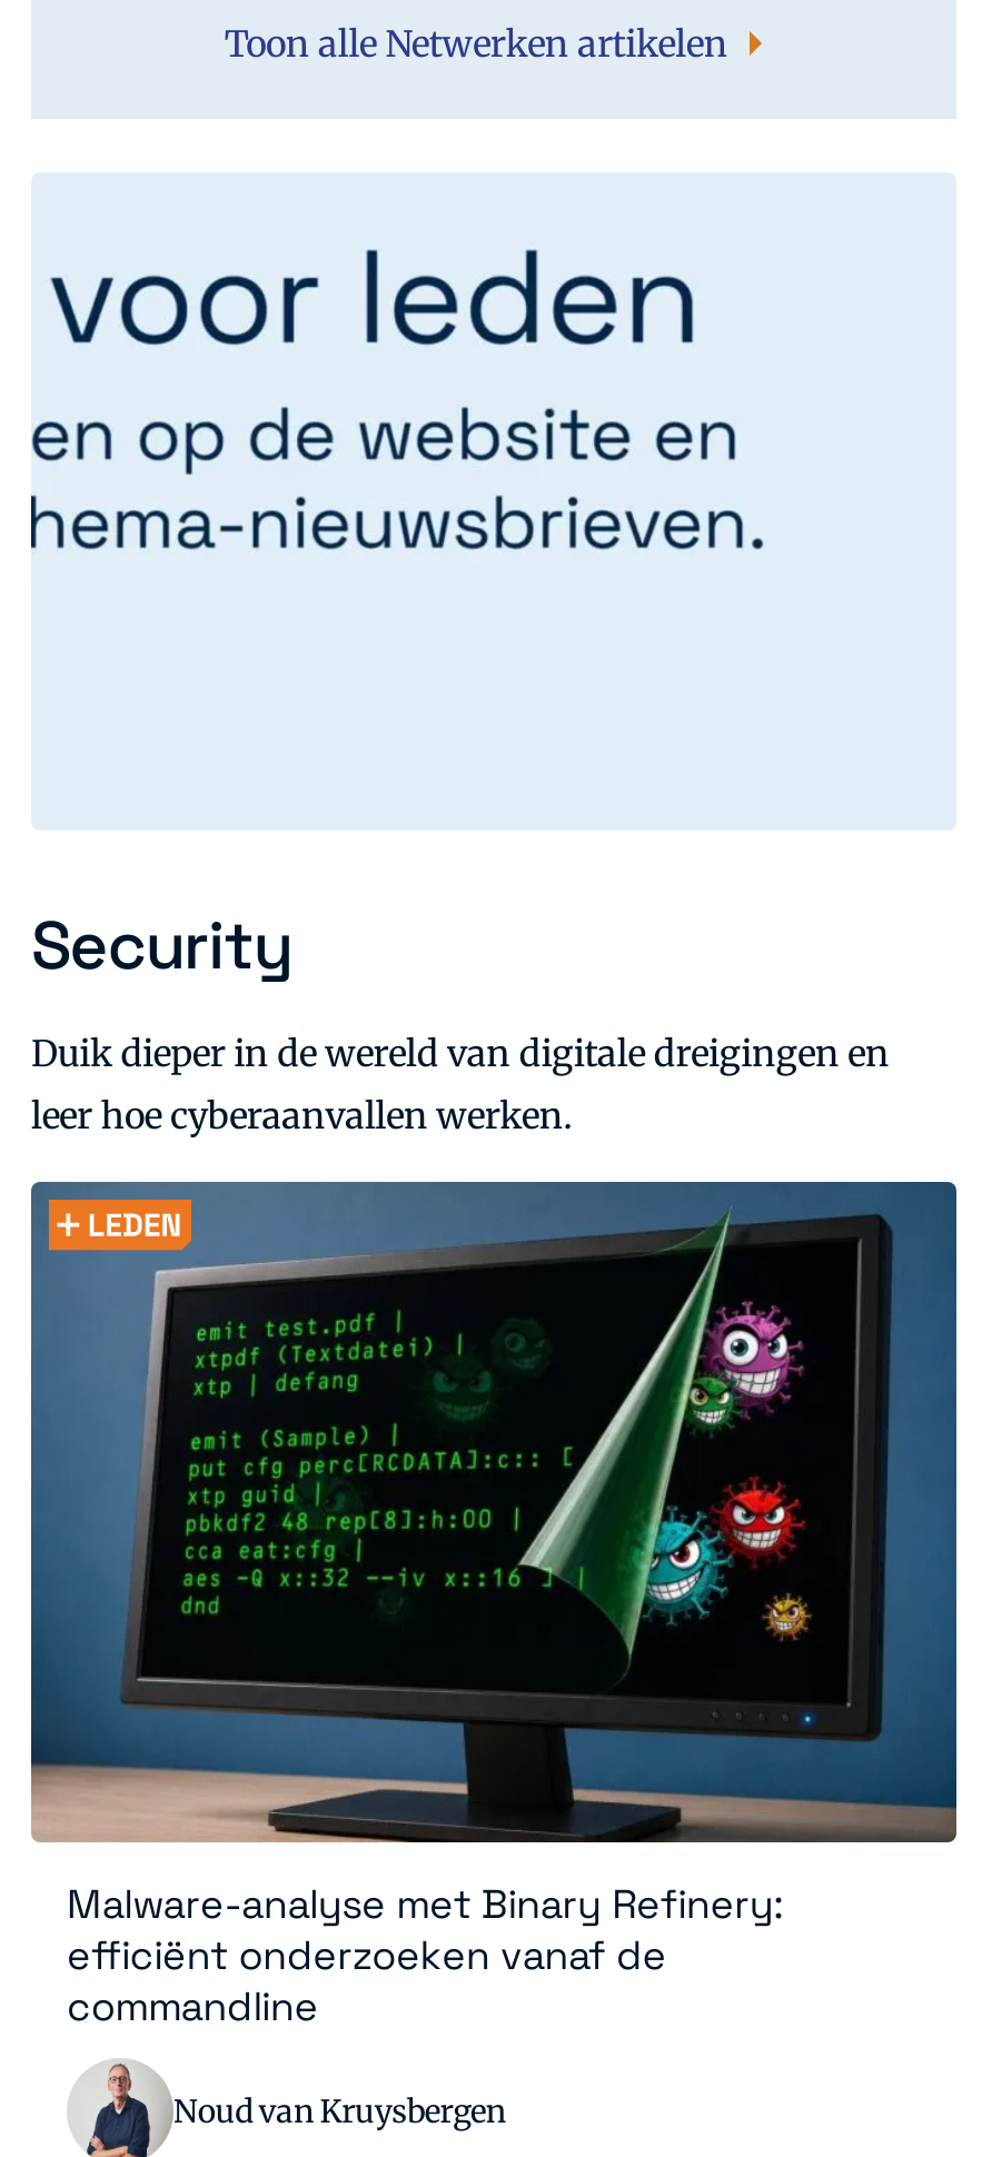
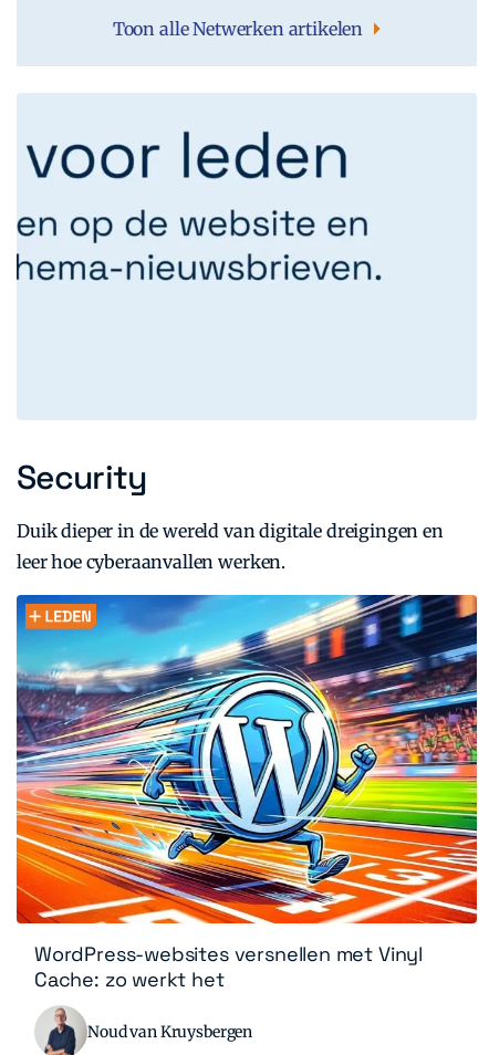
- [image]
- Malware-analyse met Binary Refinery:
- efficiënt onderzoeken vanaf de
- commandline
+ [image]
+ WordPress-websites versnellen met Vinyl
+ Cache: zo werkt het
